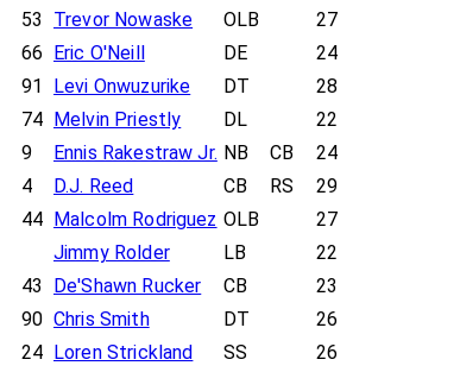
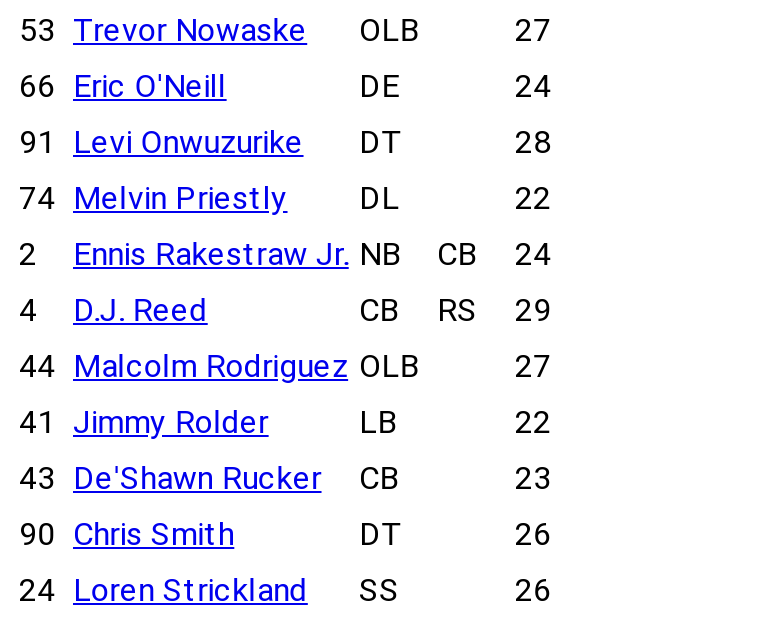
- 9 Ennis Rakestraw Jr. NB CB 24
+ 2 Ennis Rakestraw Jr. NB CB 24

- Jimmy Rolder
+ 41 Jimmy Rolder
